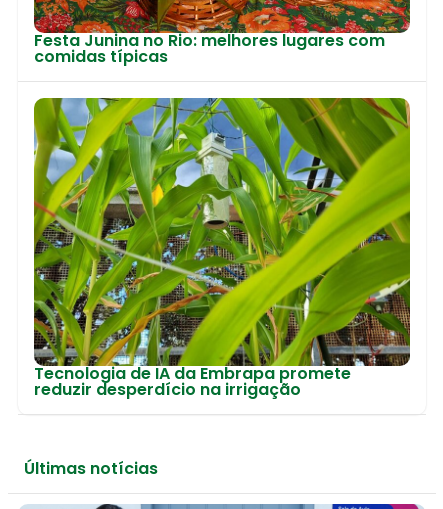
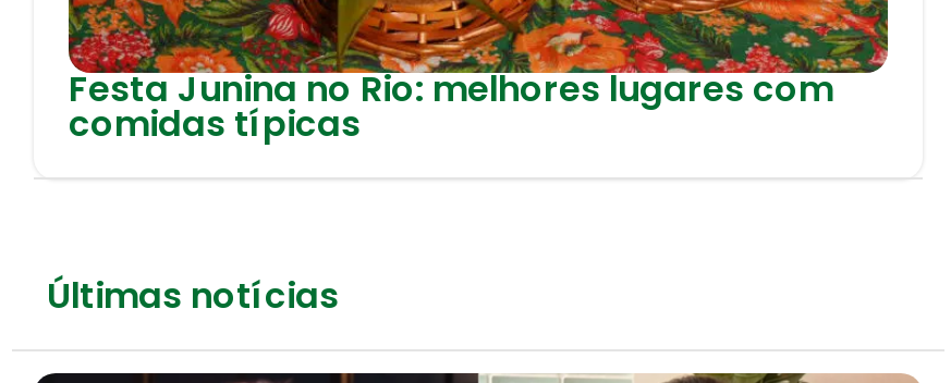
- [image]
- Tecnologia de IA da Embrapa promete
- reduzir desperdício na irrigação
